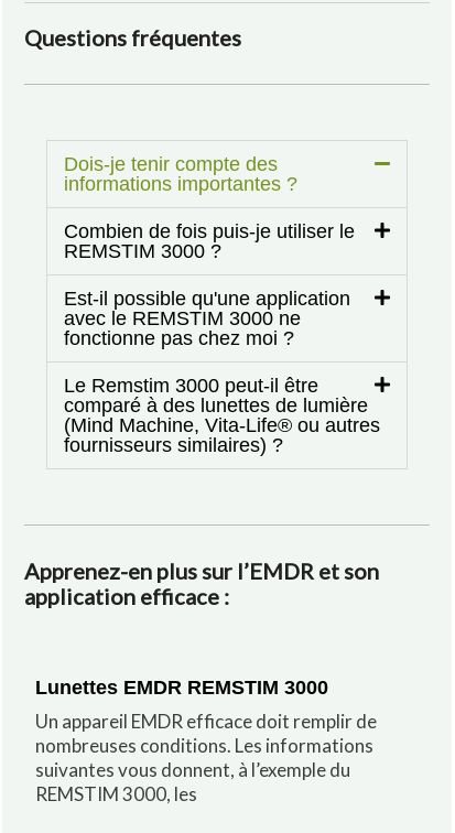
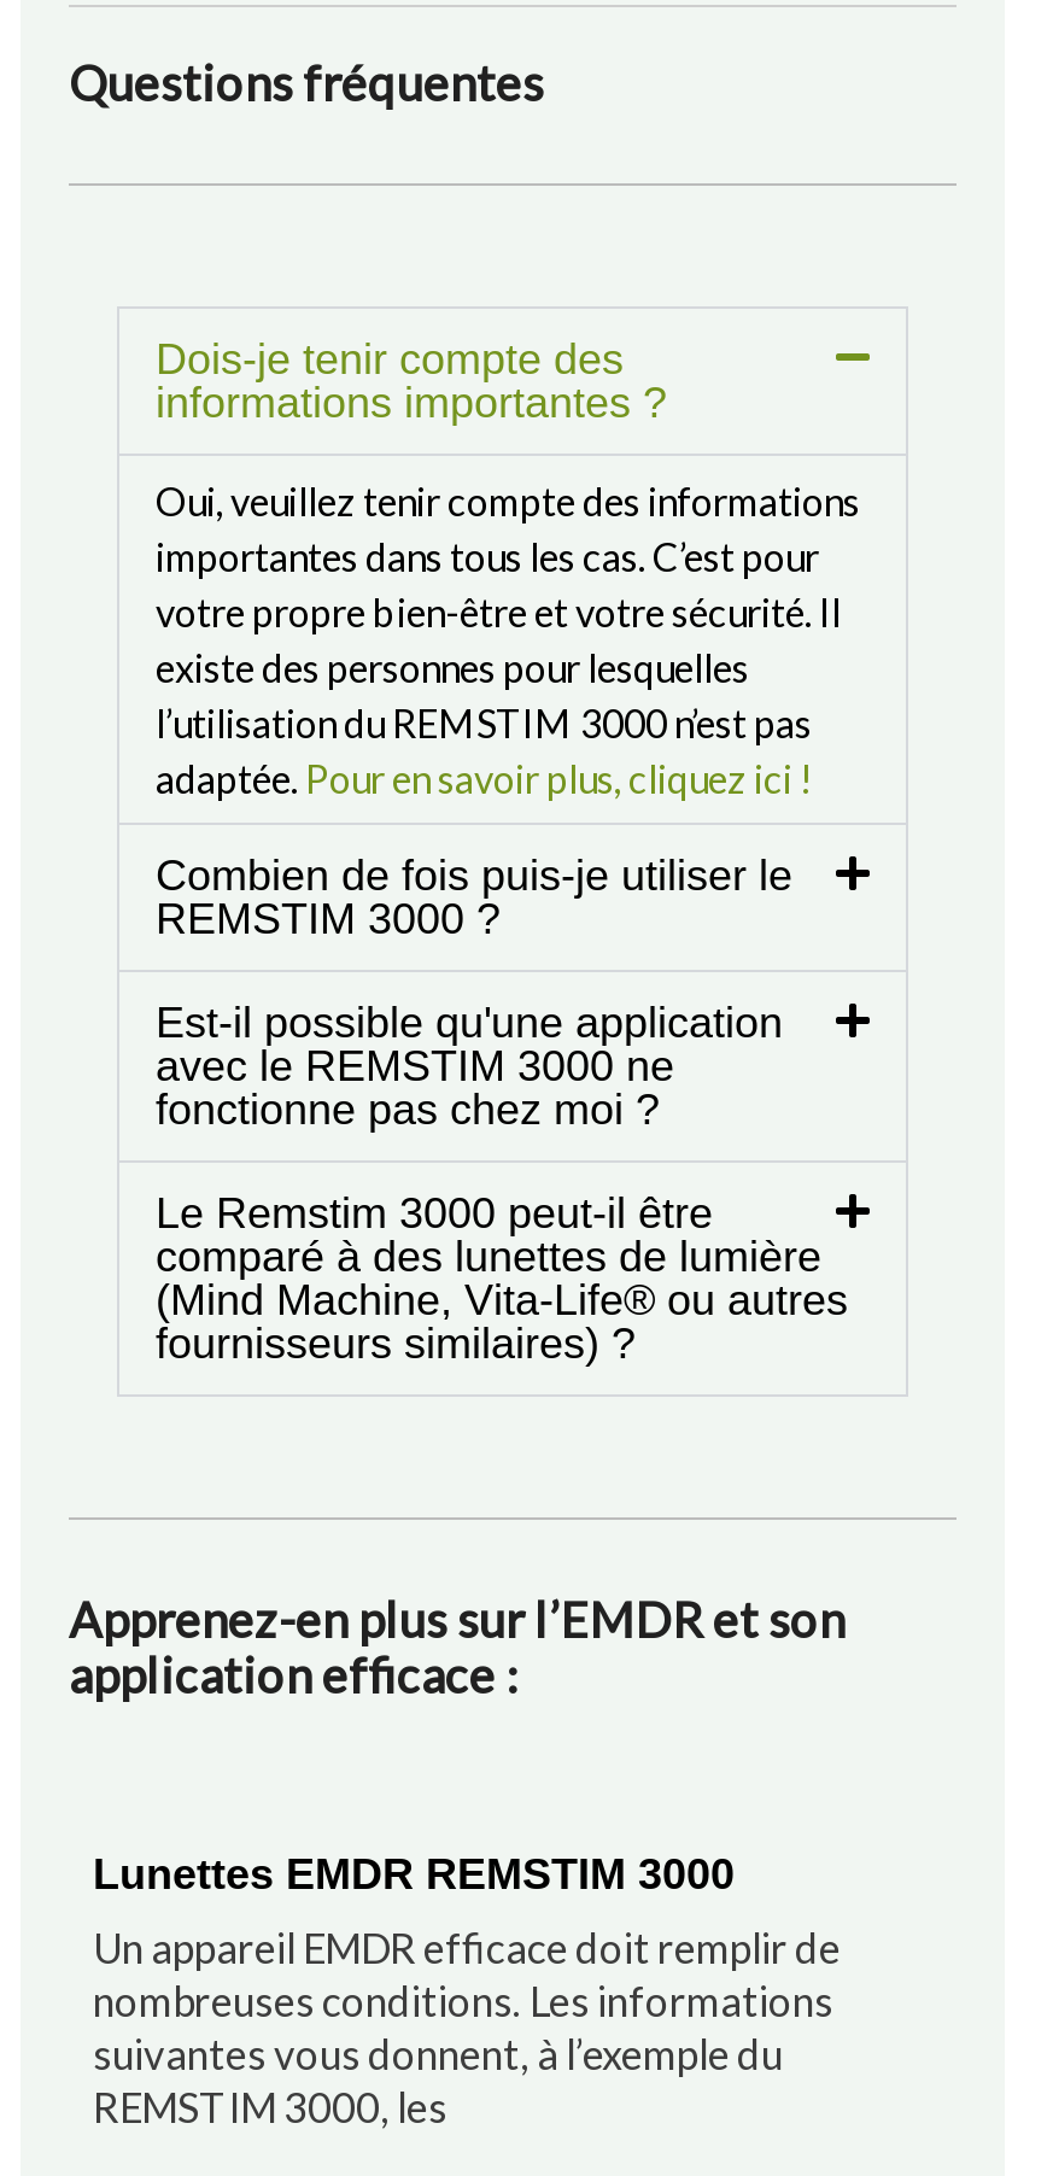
+ Oui, veuillez tenir compte des informations
+ importantes dans tous les cas. C’est pour
+ votre propre bien-être et votre sécurité. Il
+ existe des personnes pour lesquelles
+ l’utilisation du REMSTIM 3000 n’est pas
+ adaptée. Pour en savoir plus, cliquez ici !
